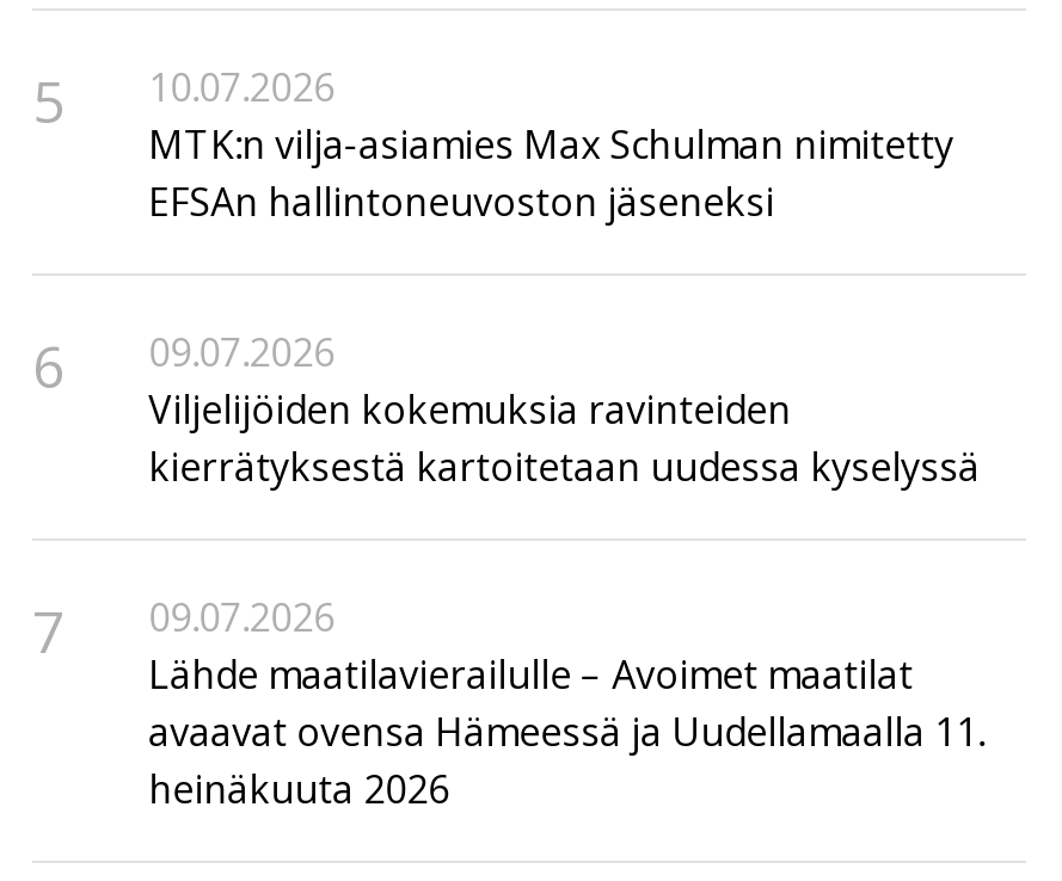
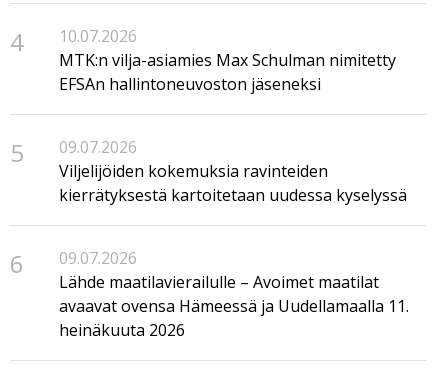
- 5 10.07.2026
+ 4 10.07.2026

- 6 09.07.2026
+ 5 09.07.2026

- 7 09.07.2026
+ 6 09.07.2026
